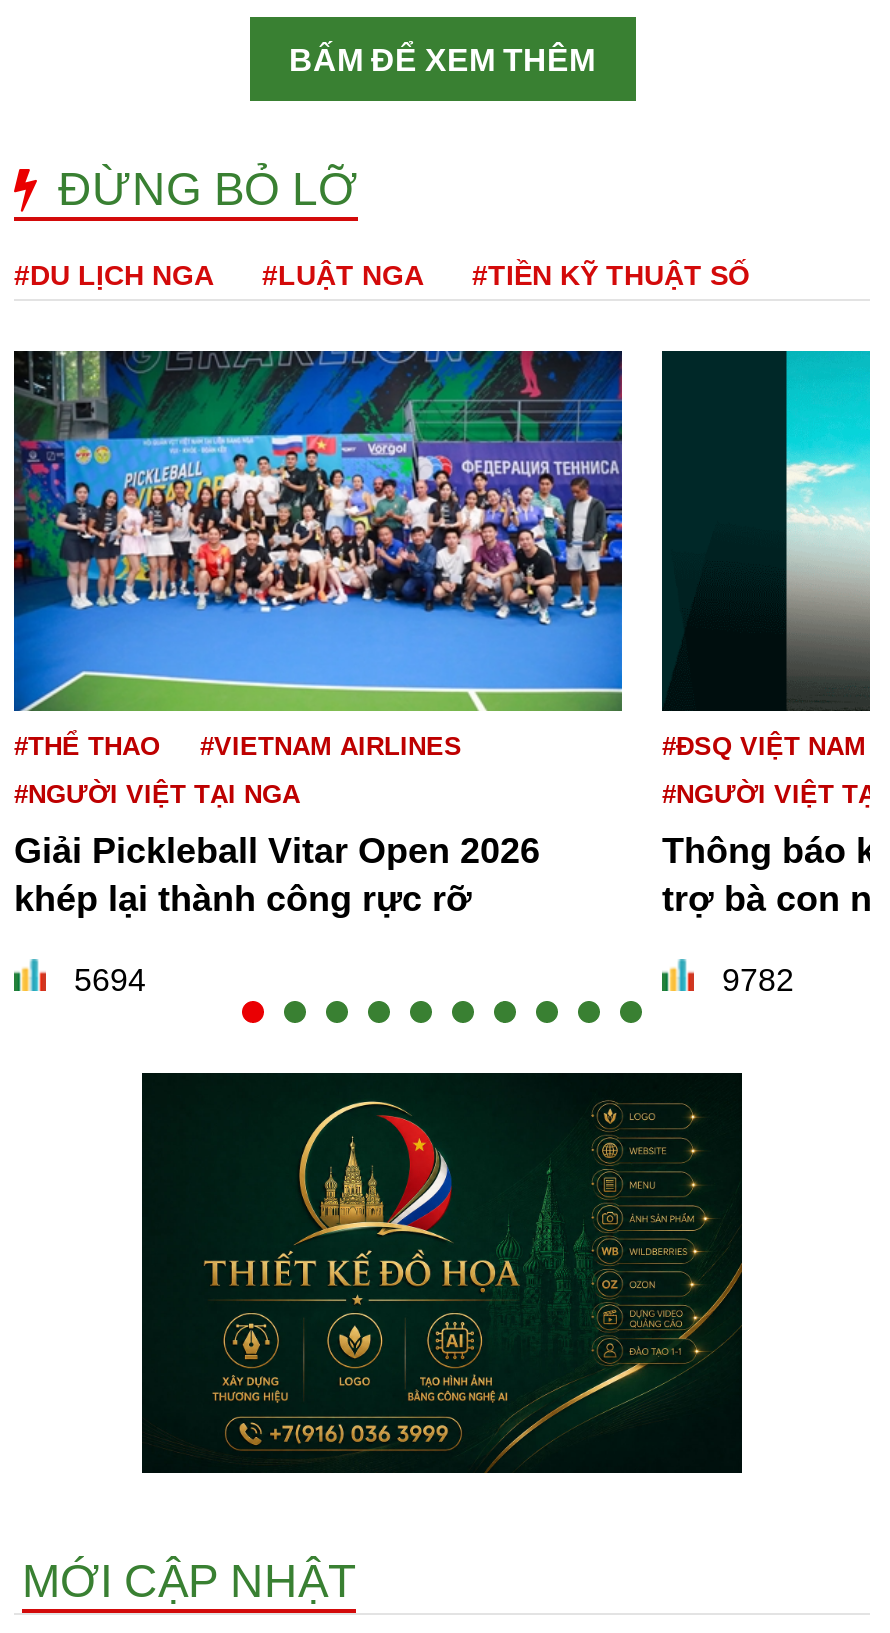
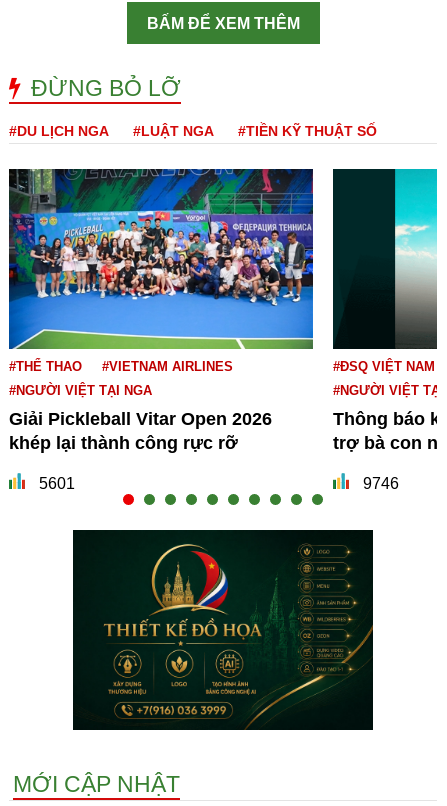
- 5694
+ 5601

- 9782
+ 9746
